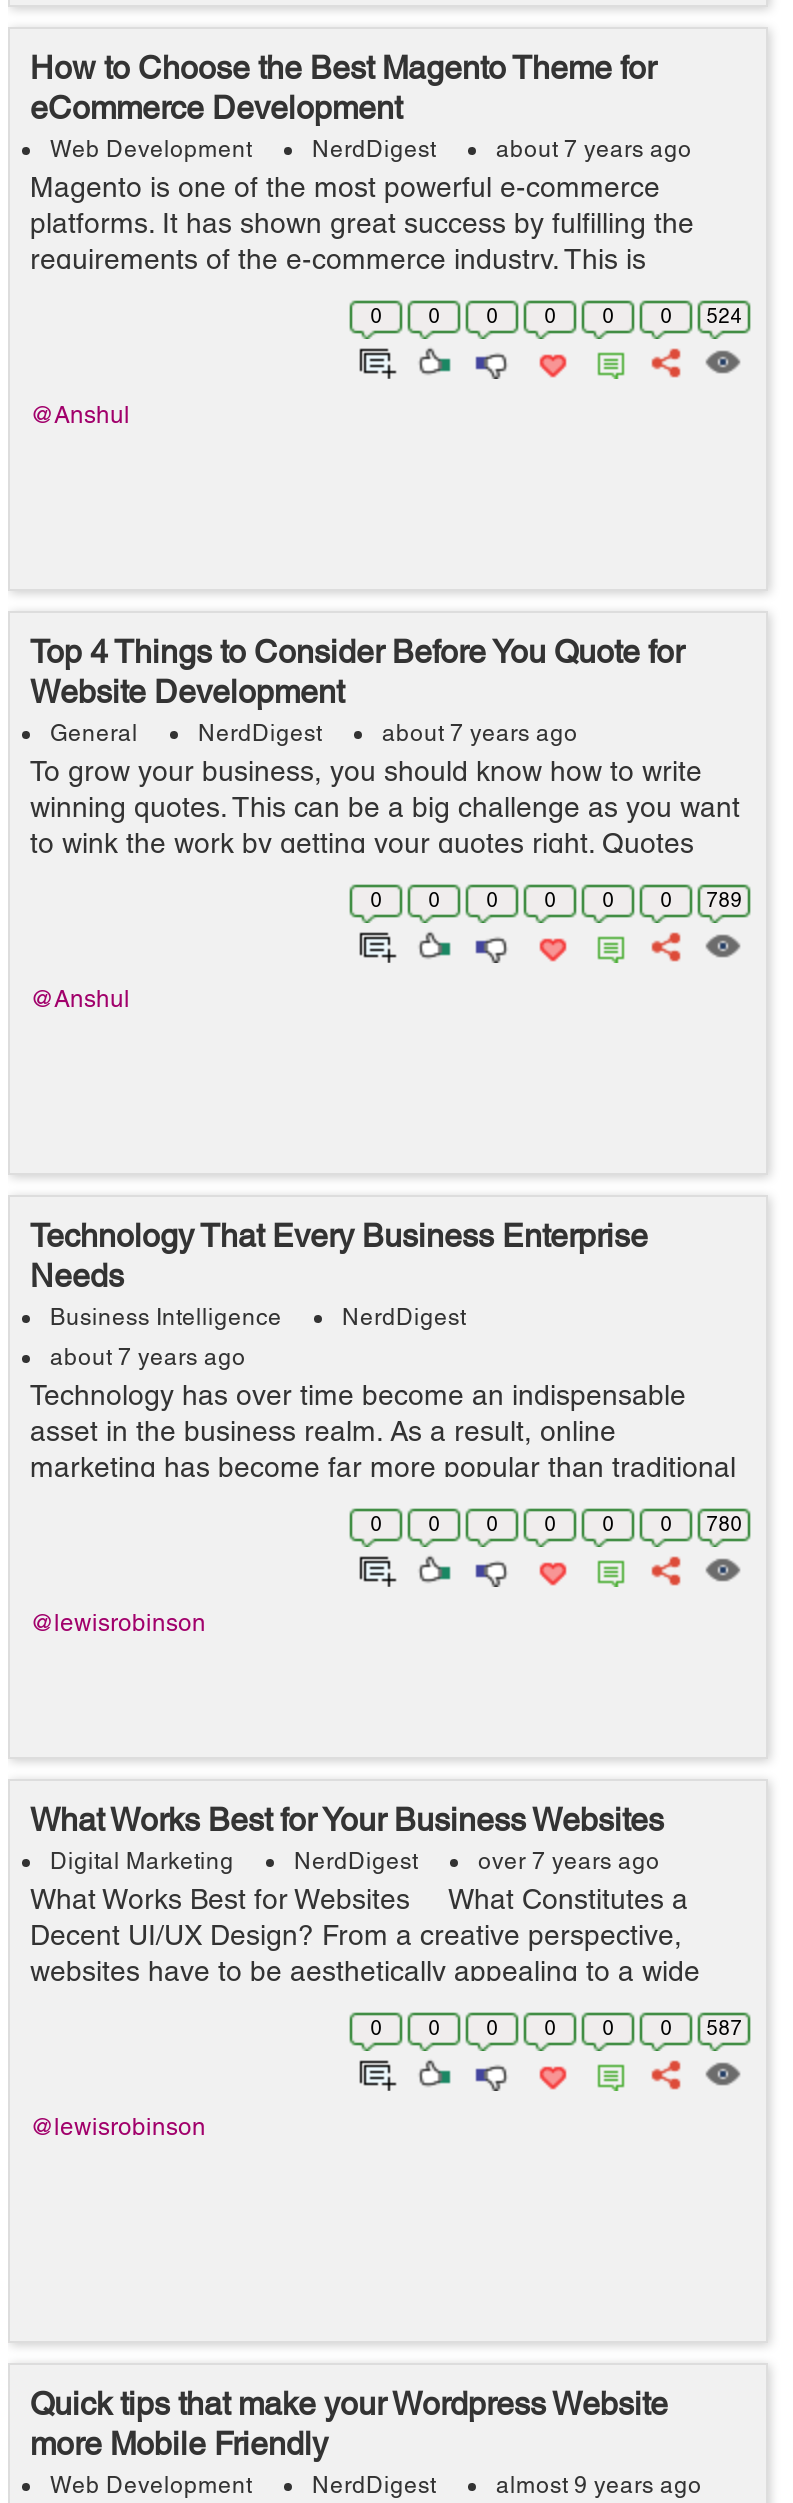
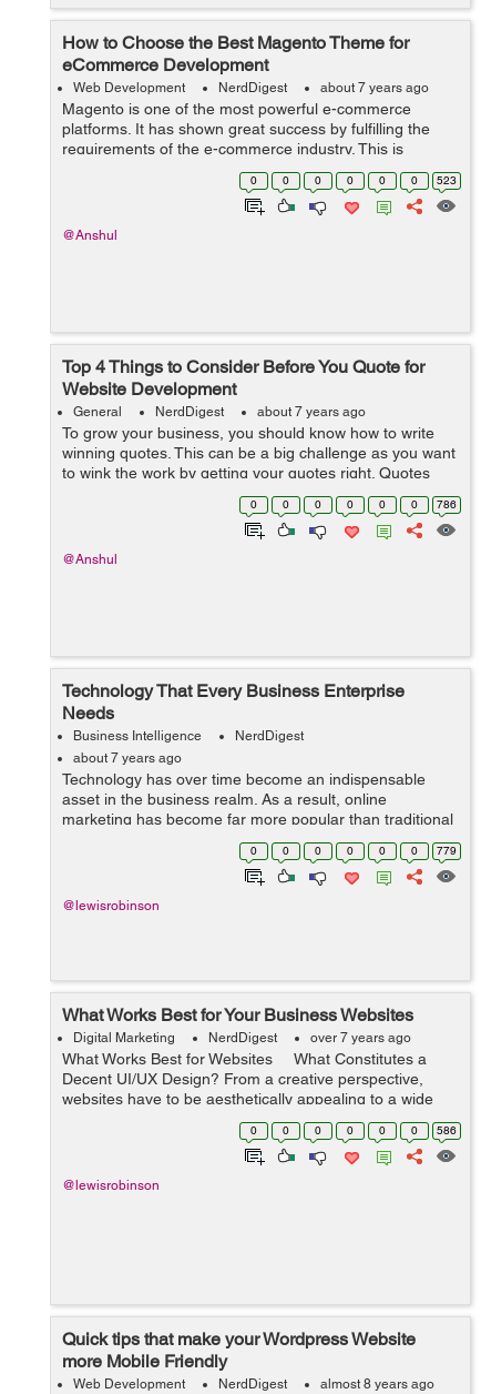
- 524
+ 523

- 789
+ 786

- 780
+ 779

- 0 0 0 0 0 0 587
+ 0 0 0 0 0 0 586

- almost 9 years ago
+ almost 8 years ago
